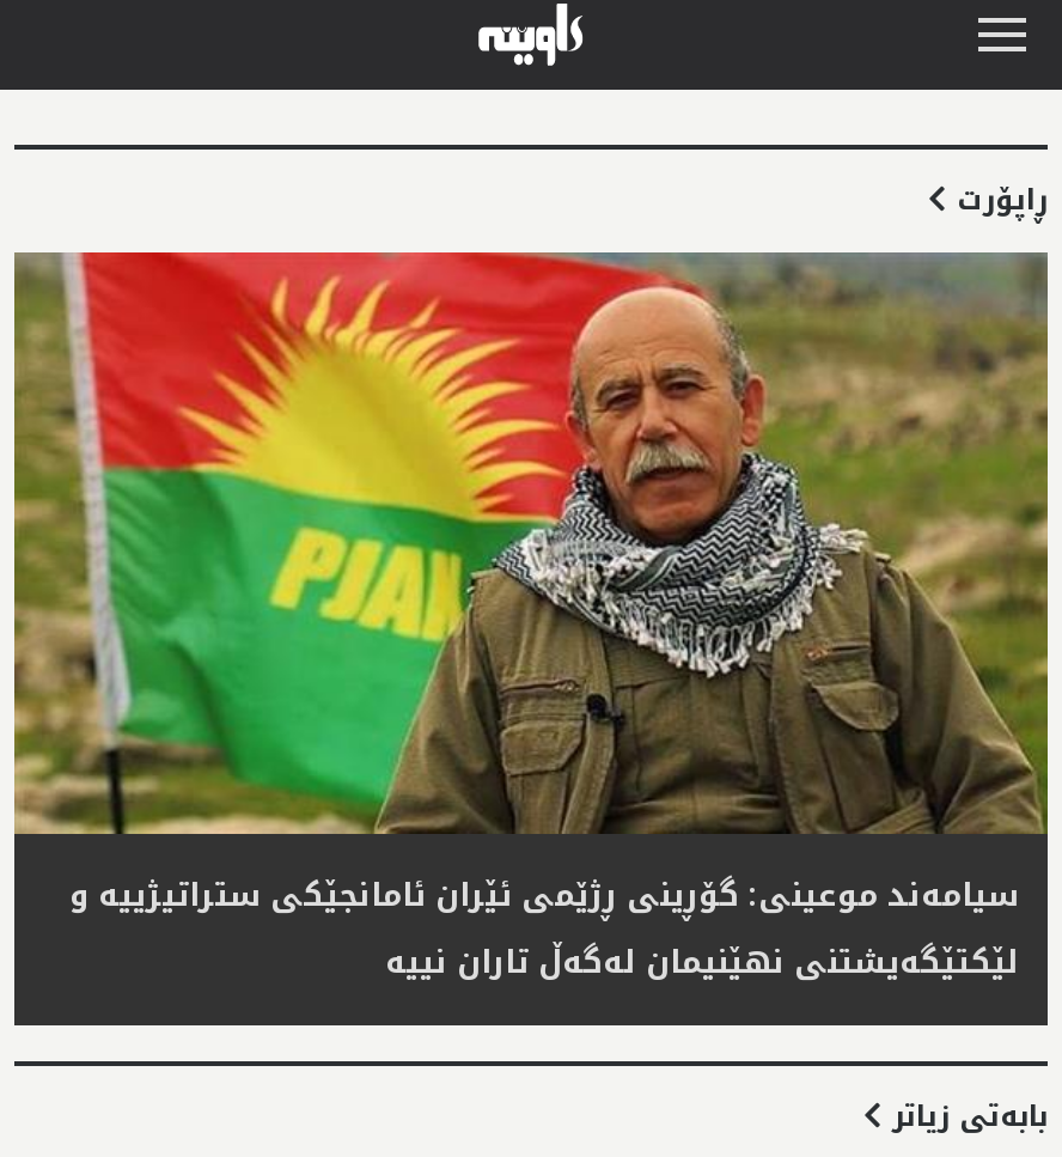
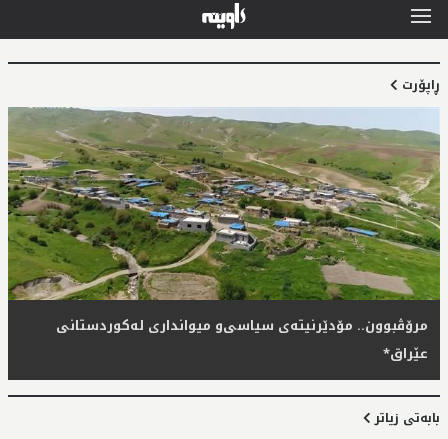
- [image]
- سیامەند موعینی: گۆڕینی ڕژێمی ئێران ئامانجێکی ستراتیژییە و
- لێکتێگەیشتنی نهێنیمان لەگەڵ تاران نییە
+ [image]
+ مرۆڤبوون.. مۆدێرنیتەی سیاسی‌و میوانداری لەکوردستانی
+ عێراق*
